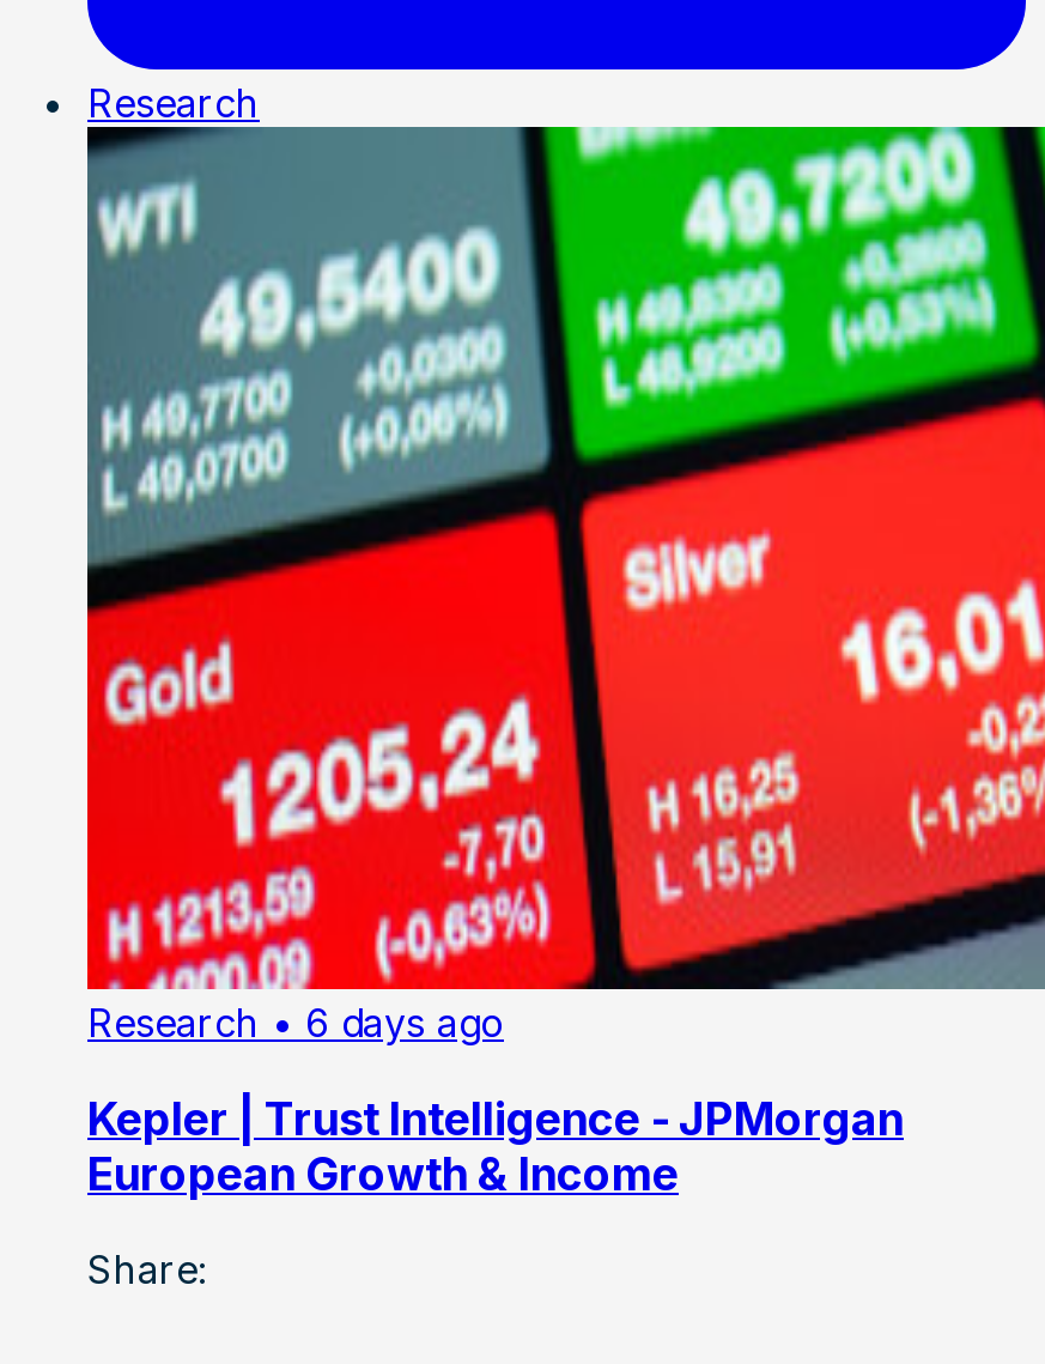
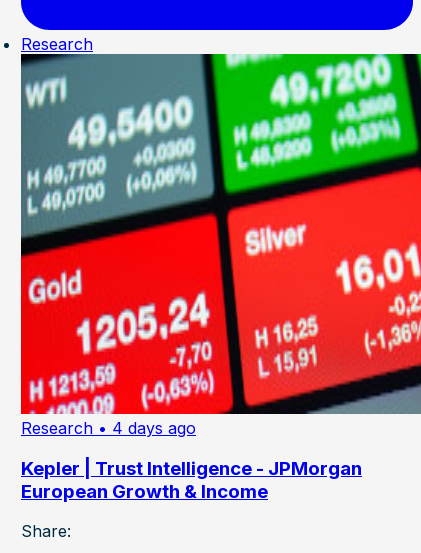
- Research • 6 days ago
+ Research • 4 days ago
